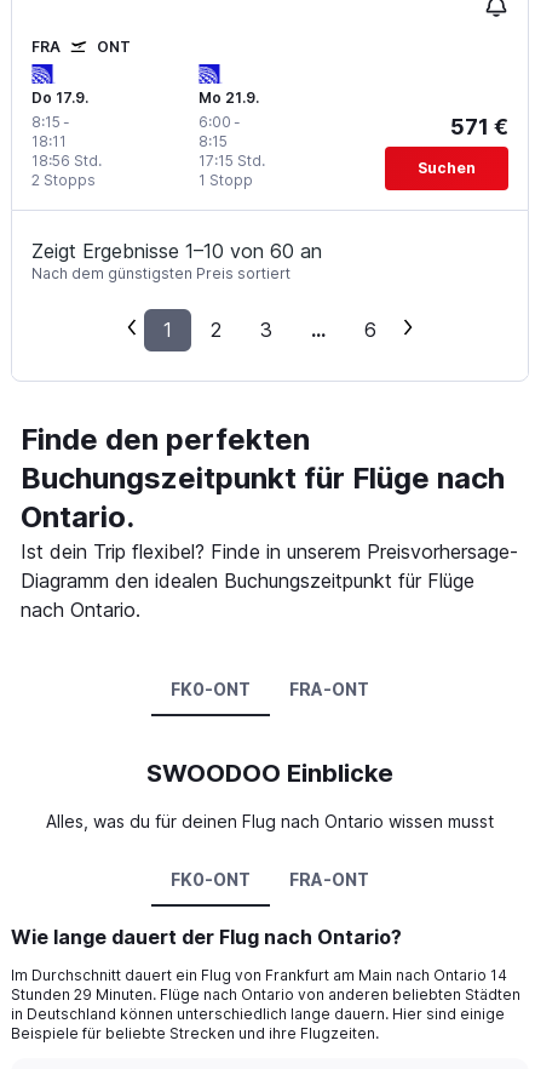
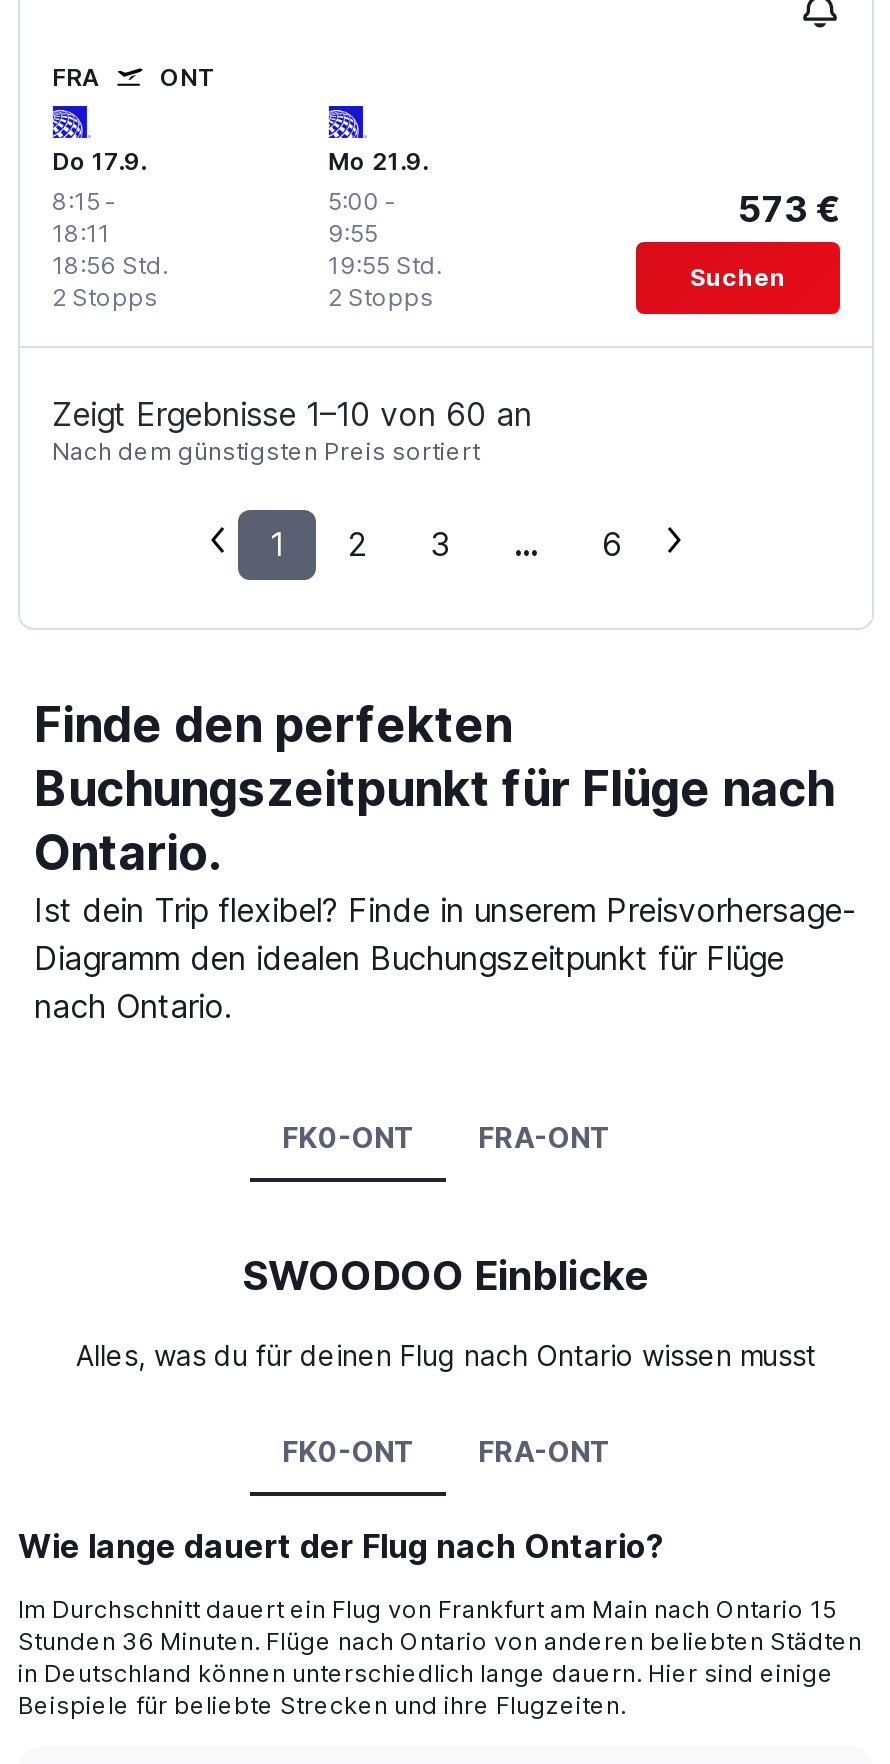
- 6:00 -
- 8:15
+ 5:00 -
+ 9:55

- 571 €
+ 573 €

- 17:15 Std.
+ 19:55 Std.

- 1 Stopp
+ 2 Stopps

- Im Durchschnitt dauert ein Flug von Frankfurt am Main nach Ontario 14
+ Im Durchschnitt dauert ein Flug von Frankfurt am Main nach Ontario 15

- Stunden 29 Minuten. Flüge nach Ontario von anderen beliebten Städten
+ Stunden 36 Minuten. Flüge nach Ontario von anderen beliebten Städten
